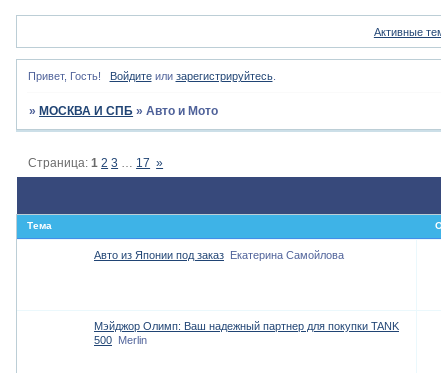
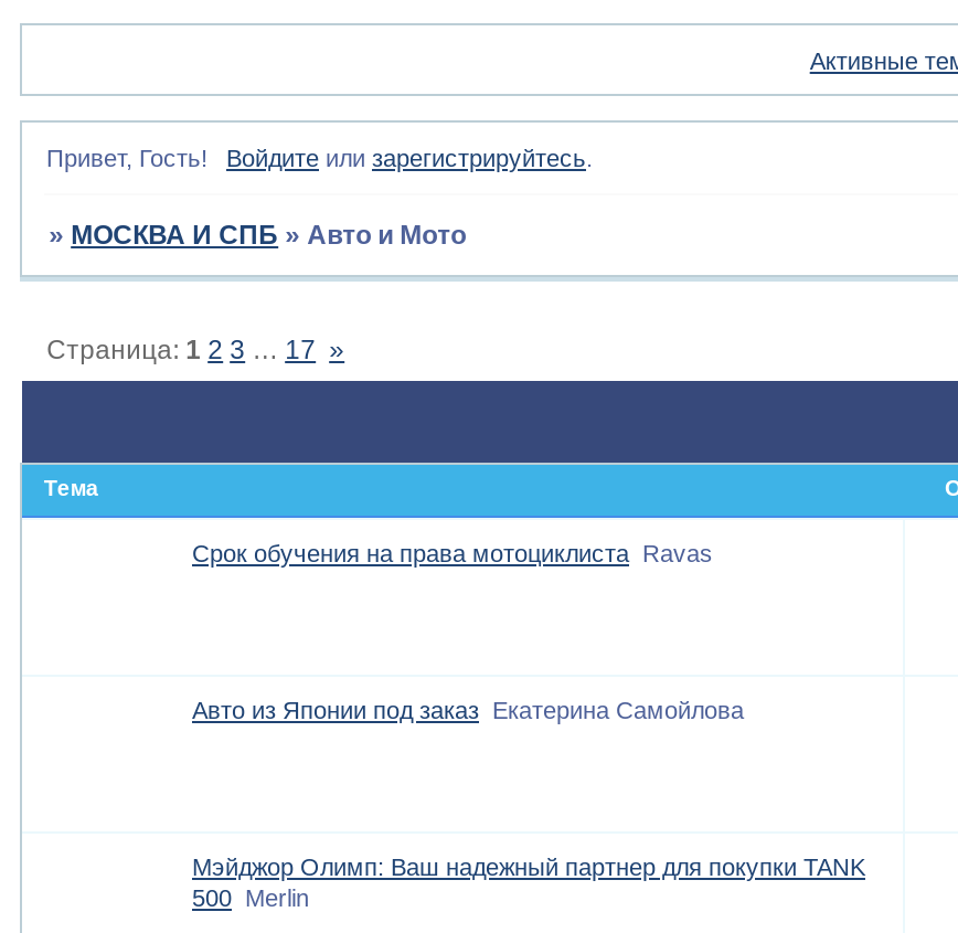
+ Срок обучения на права мотоциклиста Ravas
